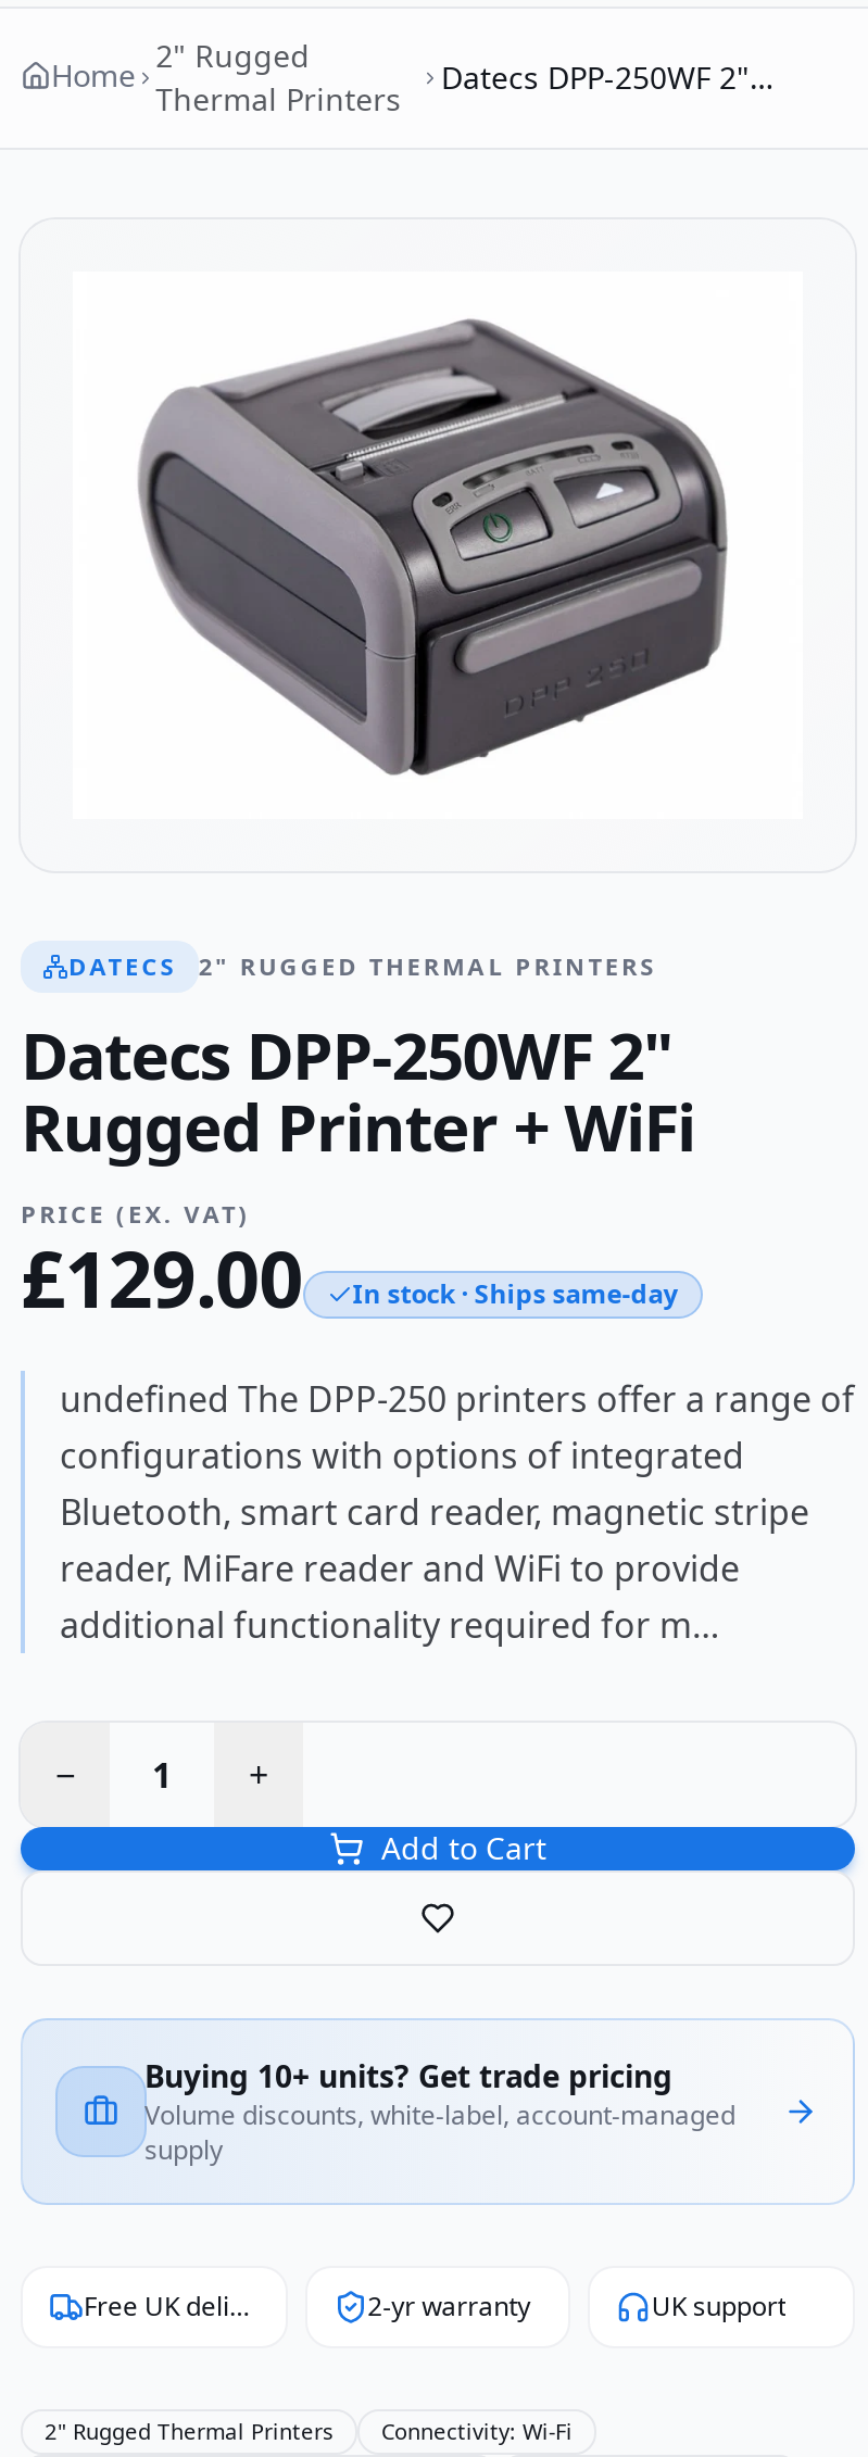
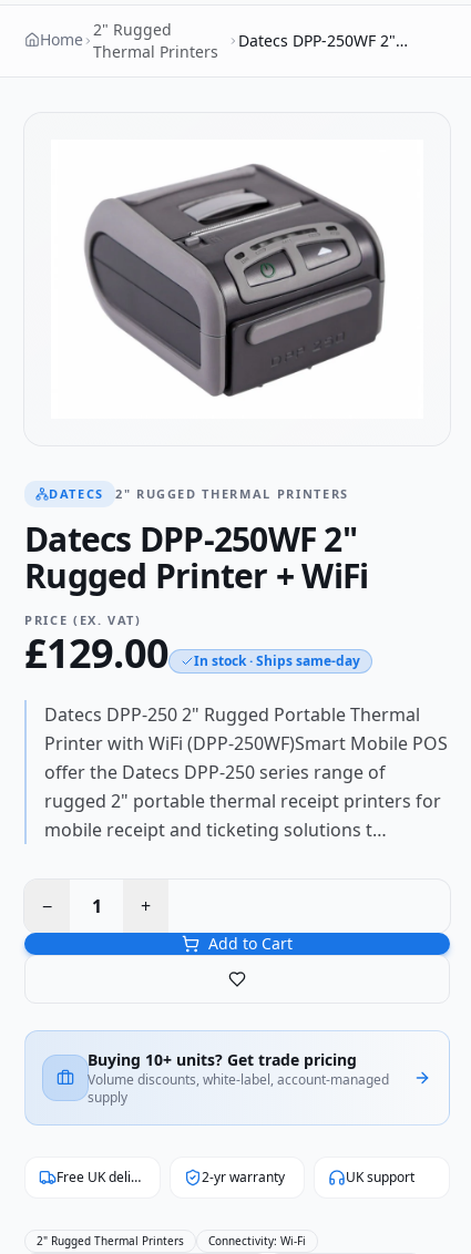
- undefined The DPP-250 printers offer a range of
- configurations with options of integrated
- Bluetooth, smart card reader, magnetic stripe
- reader, MiFare reader and WiFi to provide
- additional functionality required for m…
+ Datecs DPP-250 2" Rugged Portable Thermal
+ Printer with WiFi (DPP-250WF)Smart Mobile POS
+ offer the Datecs DPP-250 series range of
+ rugged 2" portable thermal receipt printers for
+ mobile receipt and ticketing solutions t…
